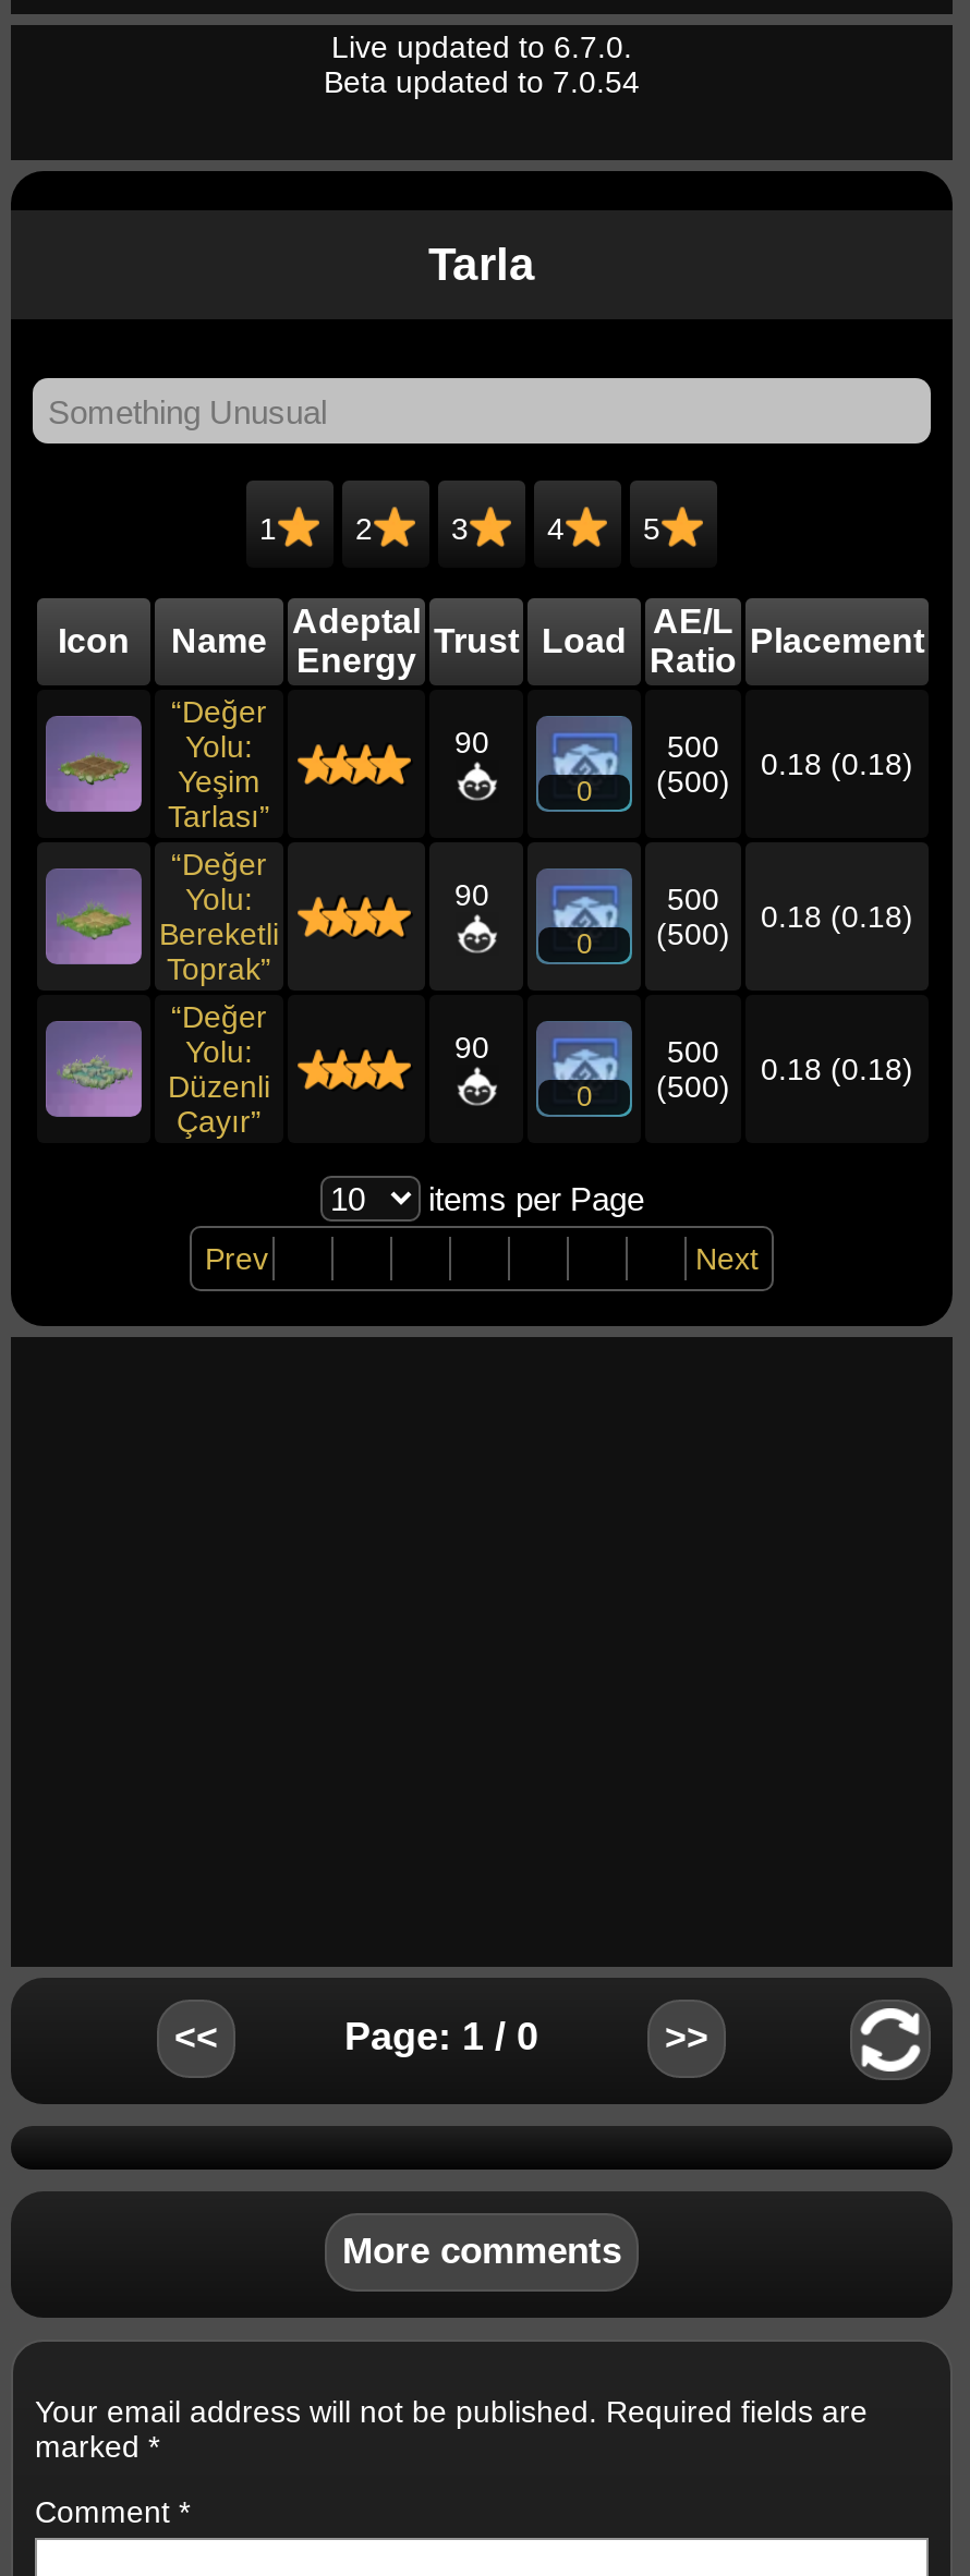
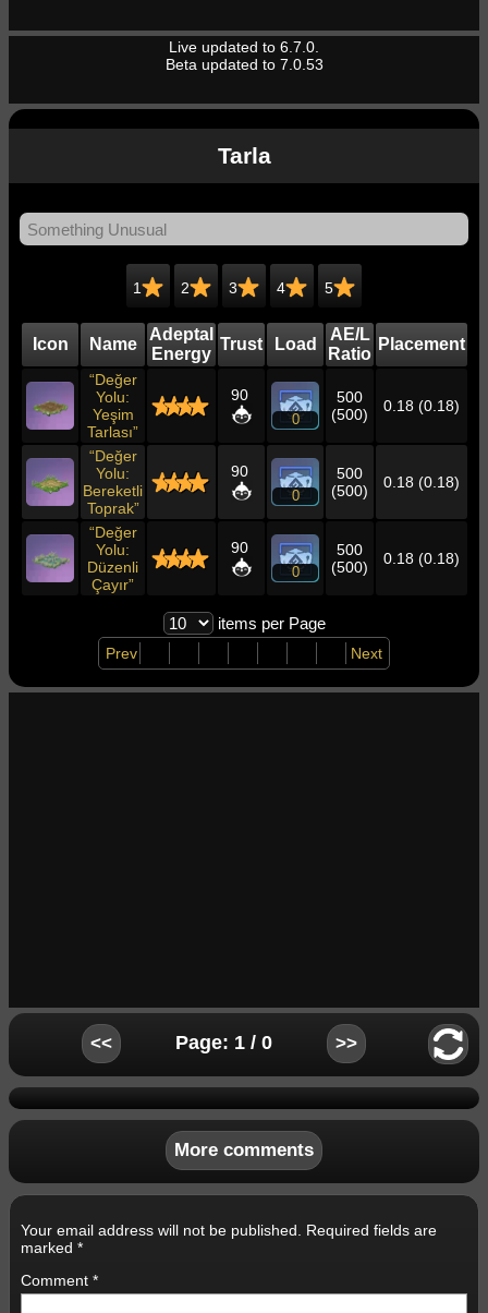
- Beta updated to 7.0.54
+ Beta updated to 7.0.53
